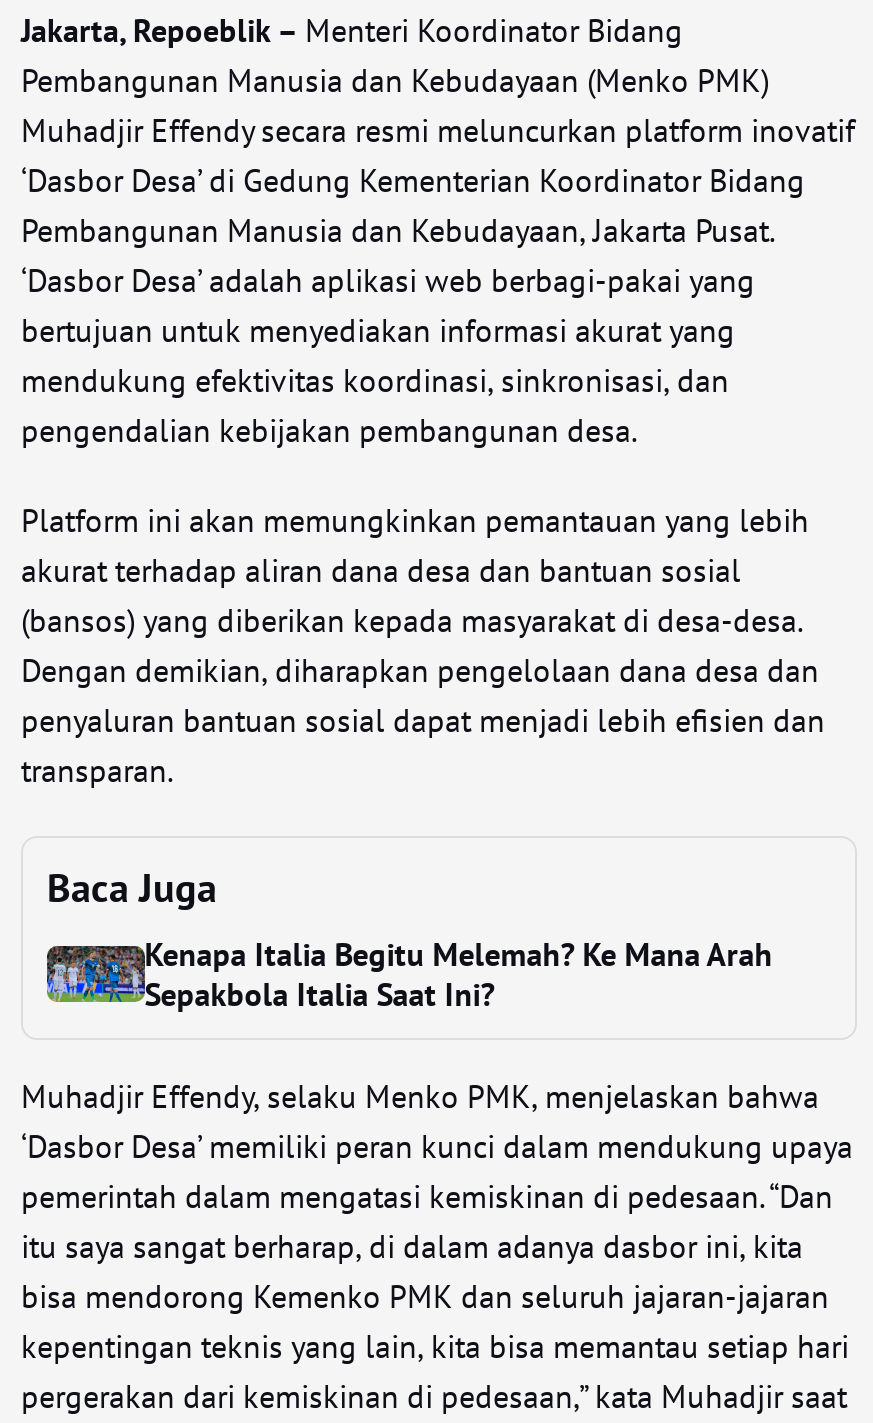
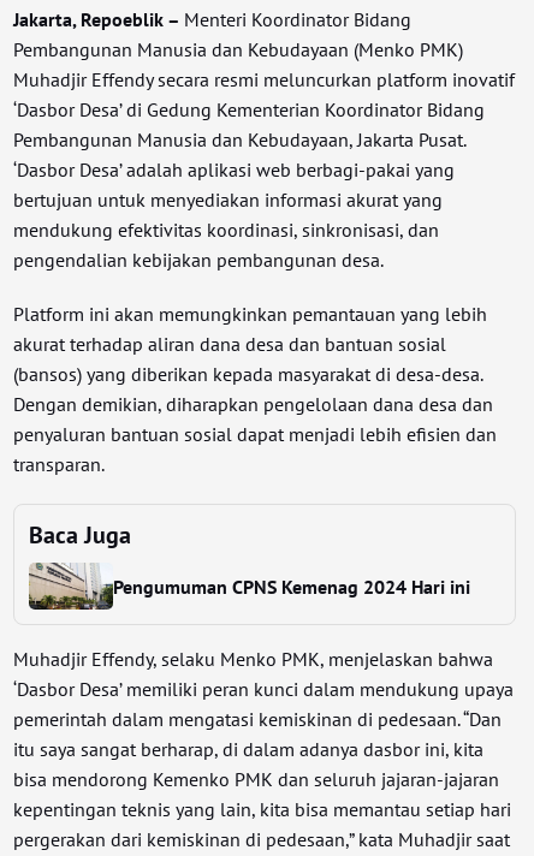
- [image]
- Kenapa Italia Begitu Melemah? Ke Mana Arah
- Sepakbola Italia Saat Ini?
+ [image]
+ Pengumuman CPNS Kemenag 2024 Hari ini
